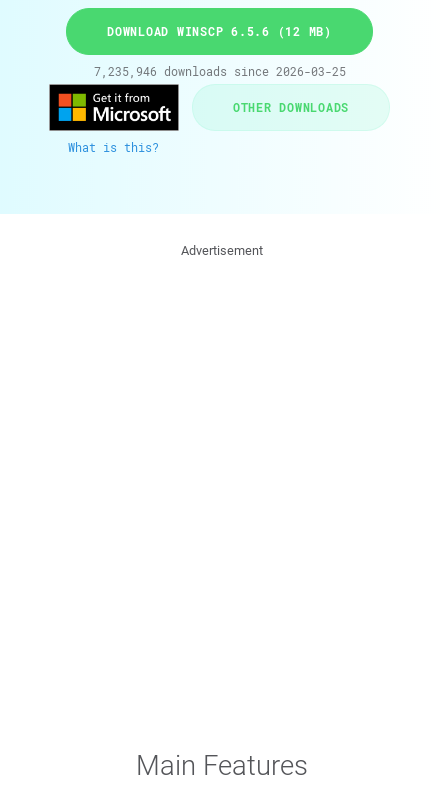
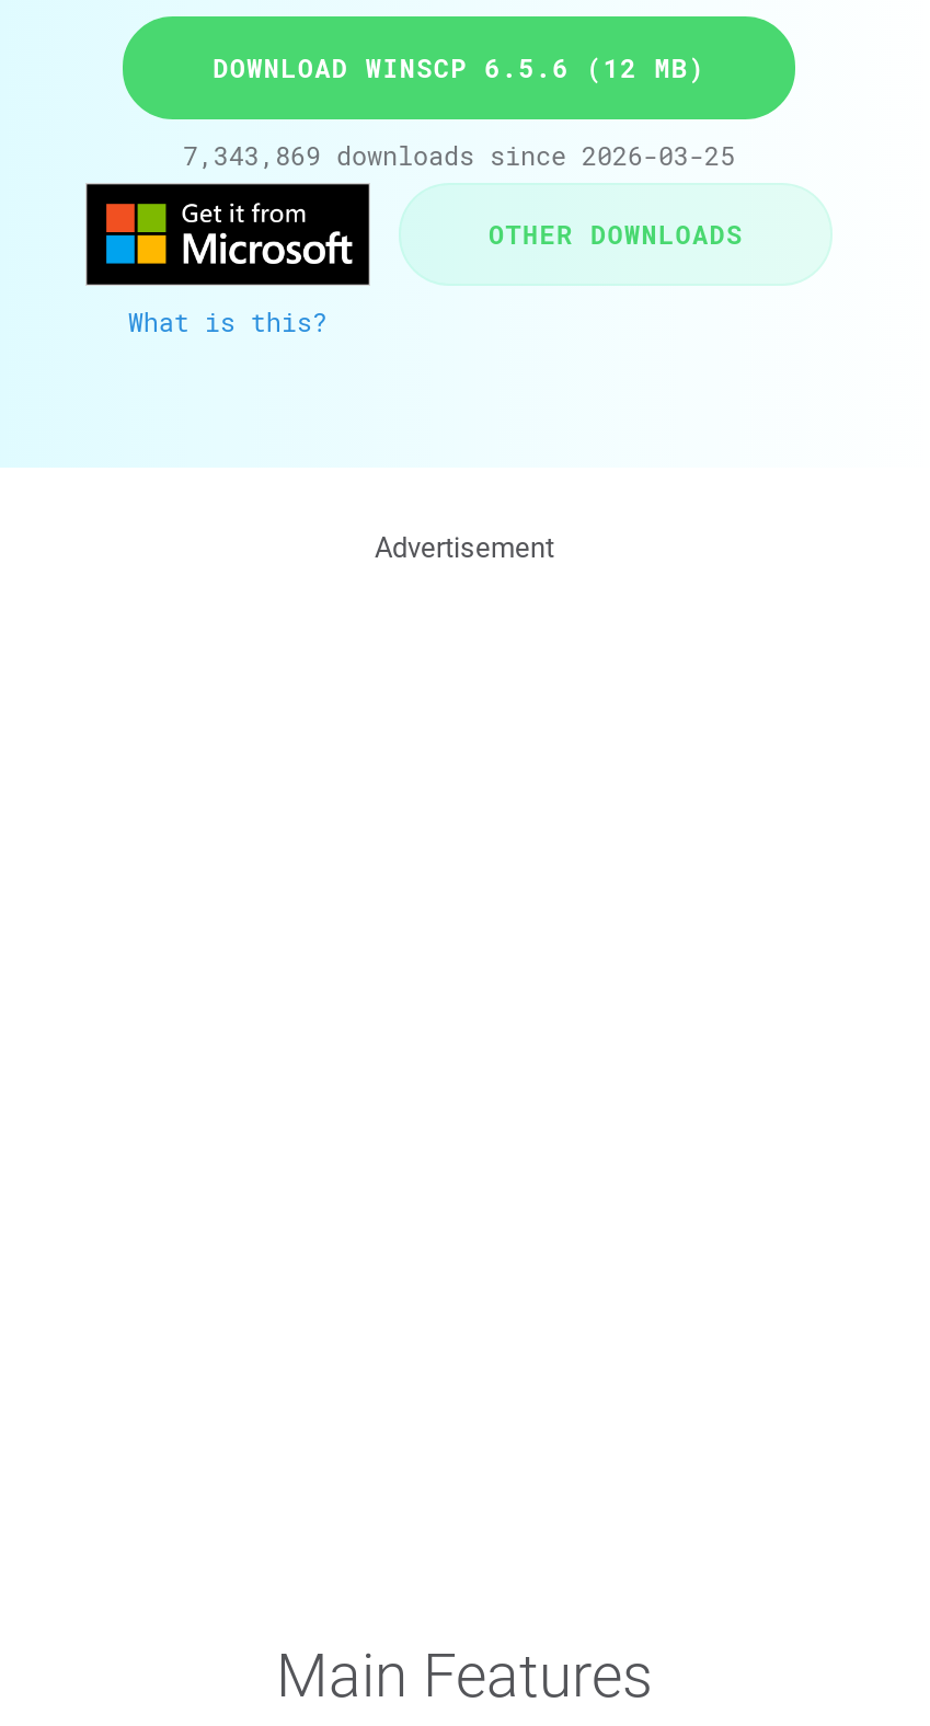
- 7,235,946 downloads since 2026-03-25
+ 7,343,869 downloads since 2026-03-25
